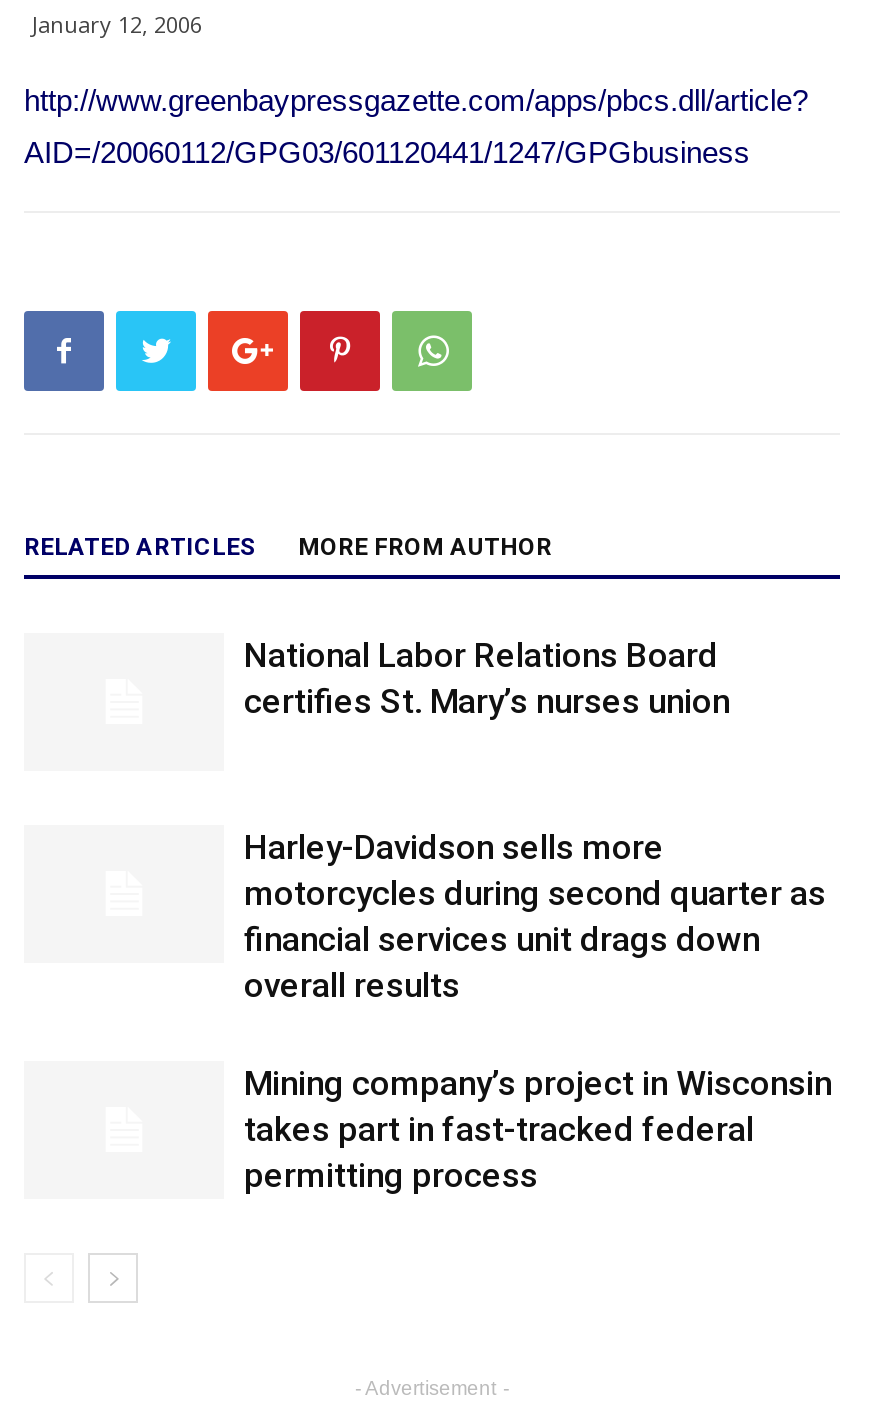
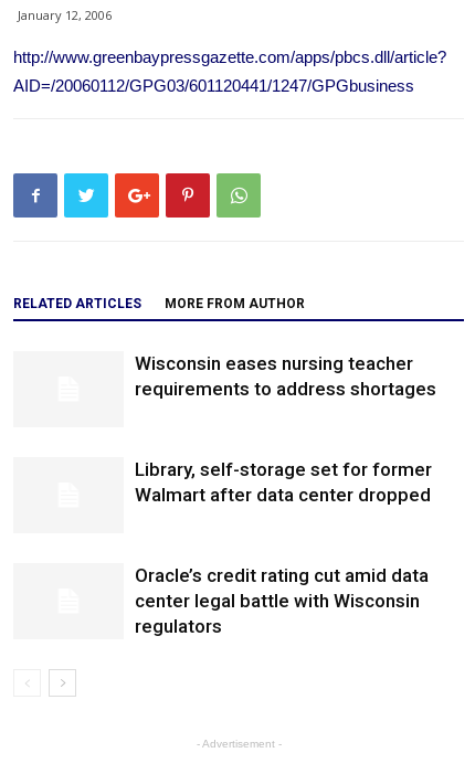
- National Labor Relations Board
- certifies St. Mary’s nurses union
+ Wisconsin eases nursing teacher
+ requirements to address shortages

- Harley-Davidson sells more
- motorcycles during second quarter as
- financial services unit drags down
- overall results
+ Library, self-storage set for former
+ Walmart after data center dropped

- Mining company’s project in Wisconsin
- takes part in fast-tracked federal
- permitting process
+ Oracle’s credit rating cut amid data
+ center legal battle with Wisconsin
+ regulators
